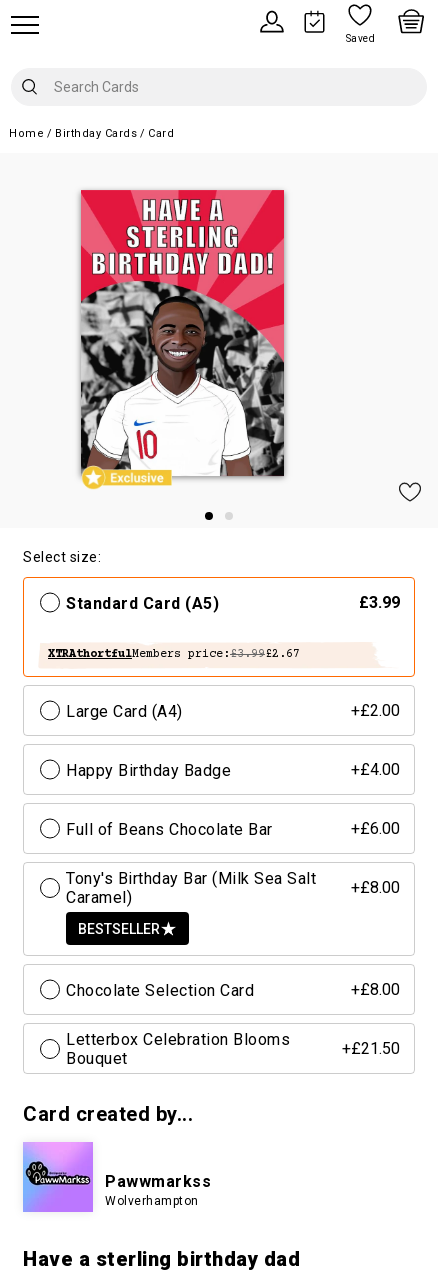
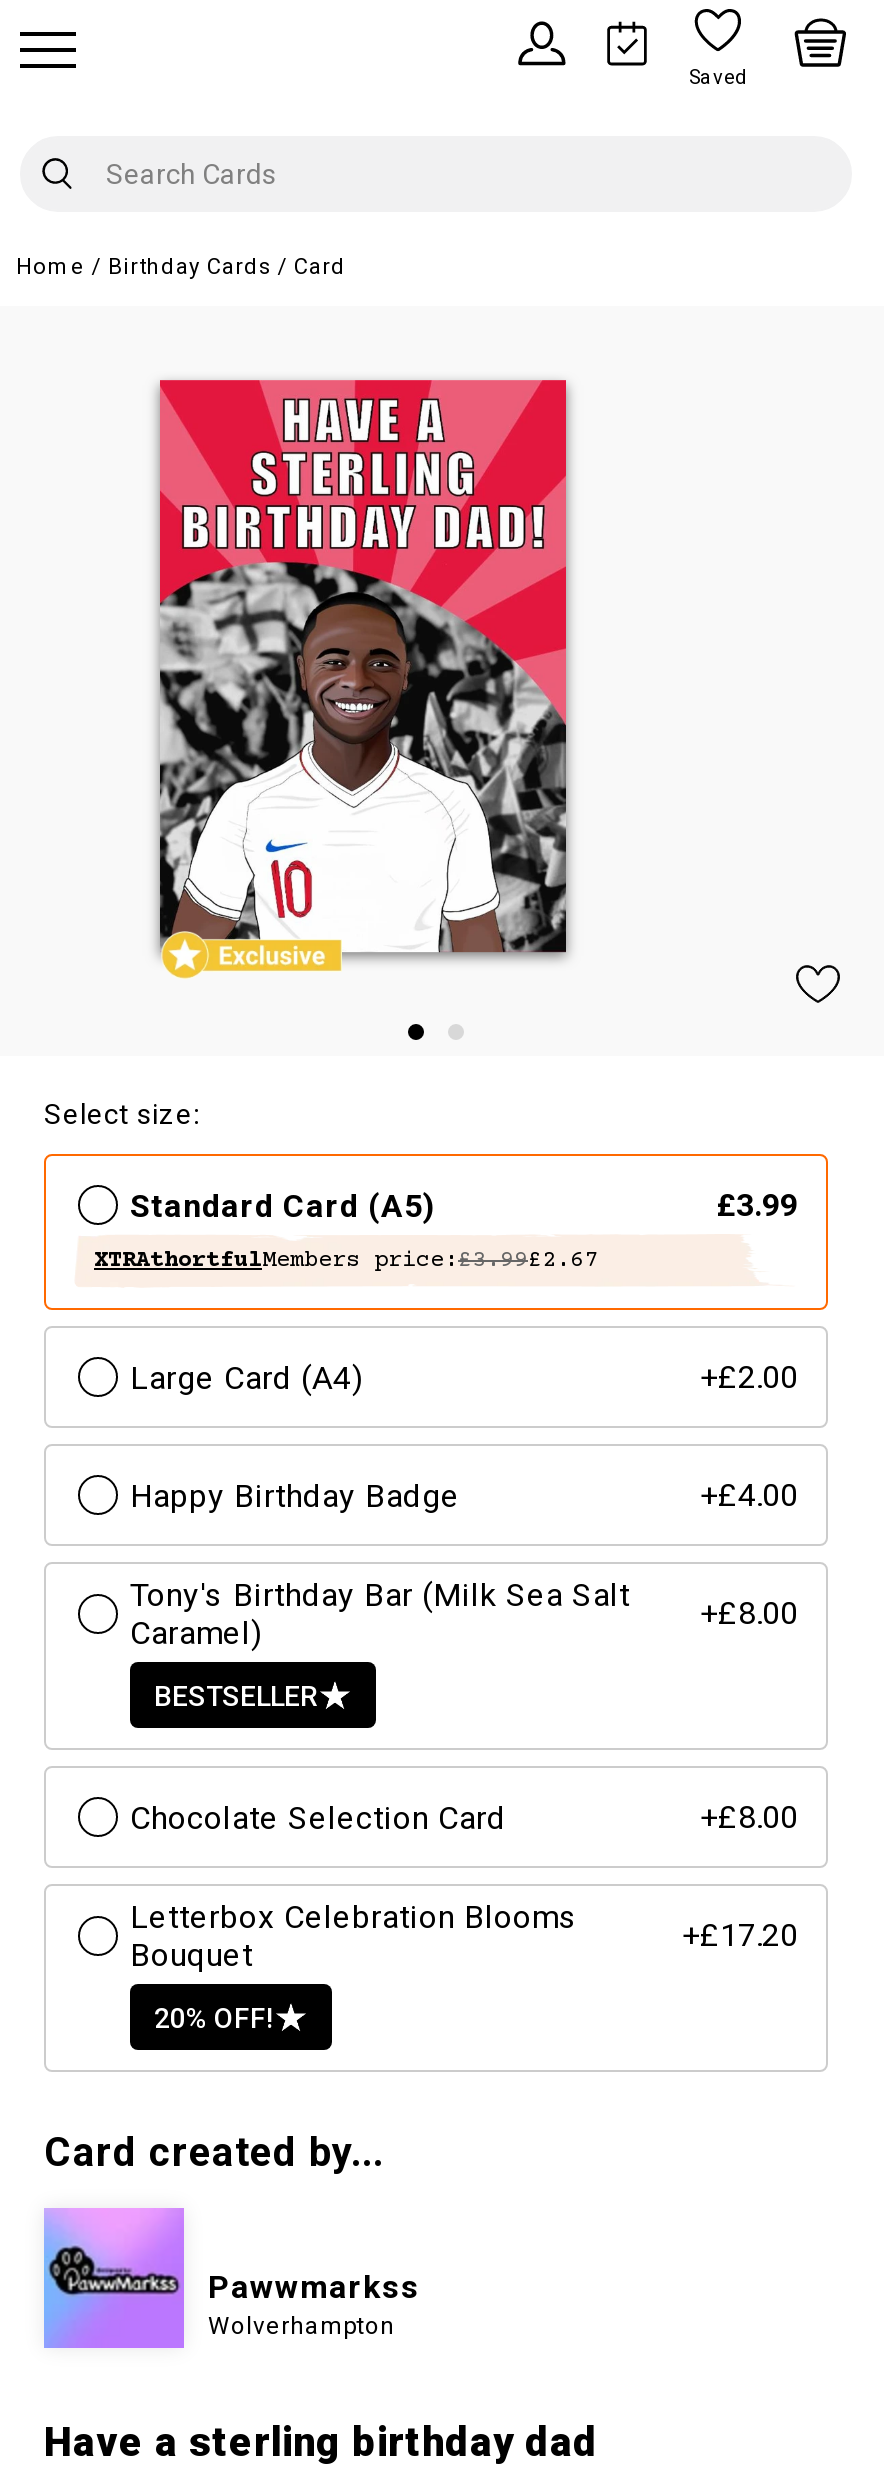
- Full of Beans Chocolate Bar
- +£6.00

moved up: Tony's Birthday Bar (Milk Sea Salt | Caramel) | +£8.00 | BESTSELLER | Chocolate Selection Card | +£8.00 | Letterbox Celebration Blooms

- +£21.50
+ +£17.20
+ 20% OFF!

moved up: Bouquet
